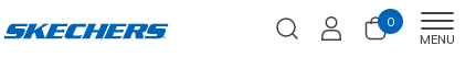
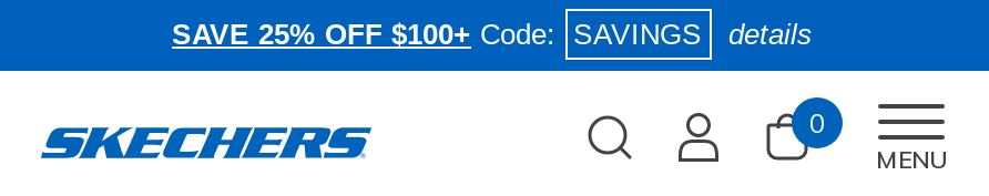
+ SAVE 25% OFF $100+ Code: SAVINGS
+ details
